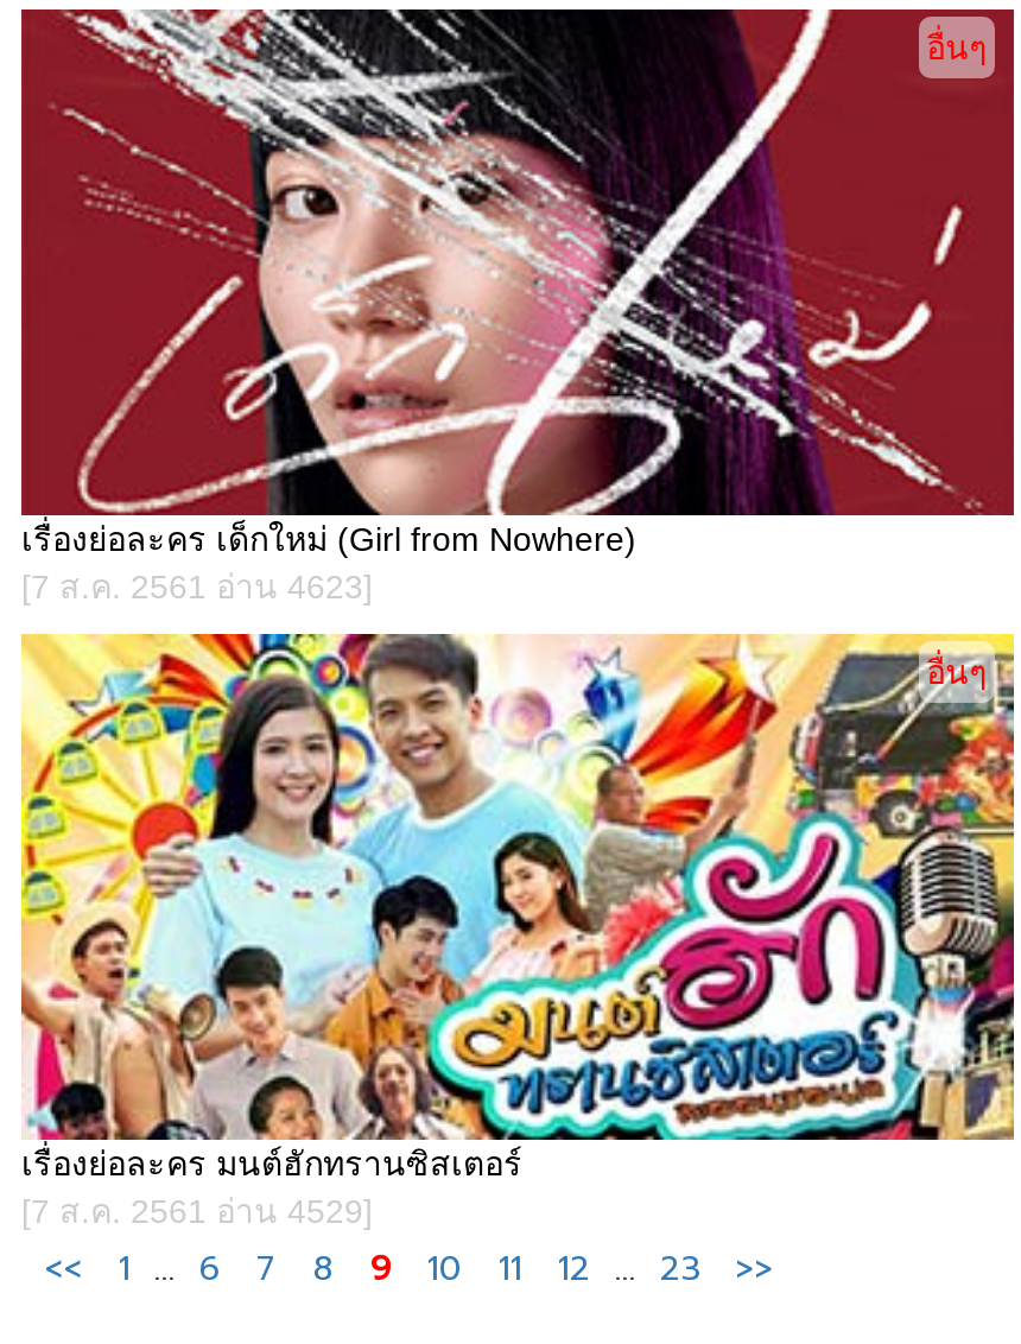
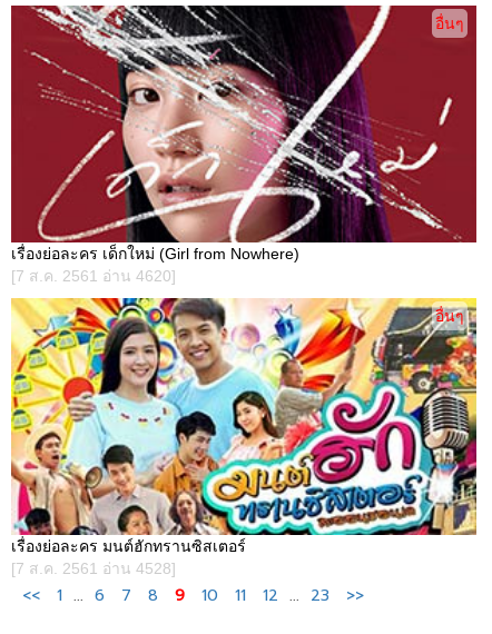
- [7 ส.ค. 2561 อ่าน 4623]
+ [7 ส.ค. 2561 อ่าน 4620]

- [7 ส.ค. 2561 อ่าน 4529]
+ [7 ส.ค. 2561 อ่าน 4528]
